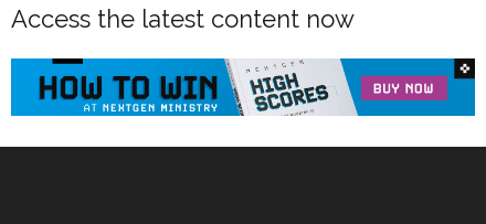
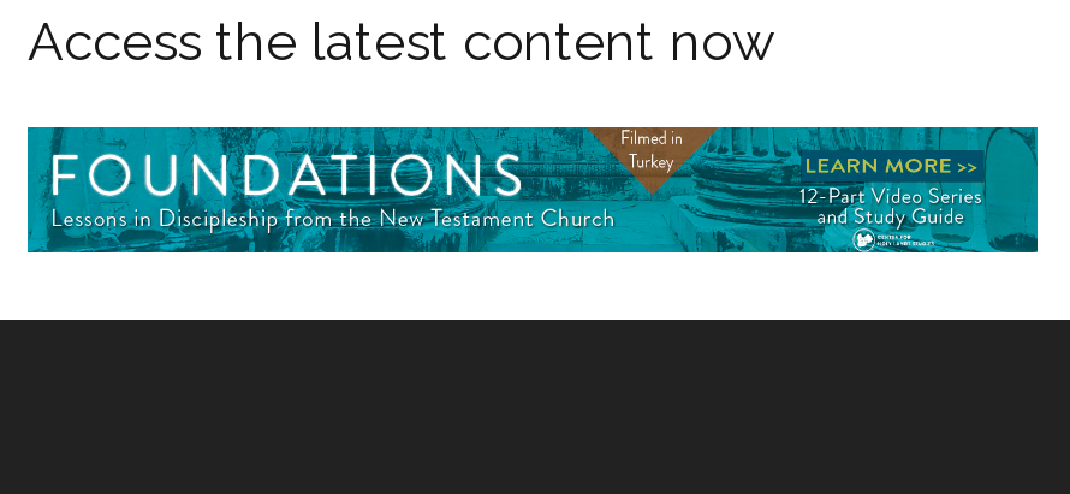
- [image]
+ [image]
